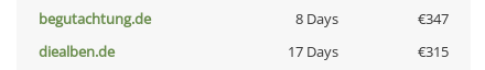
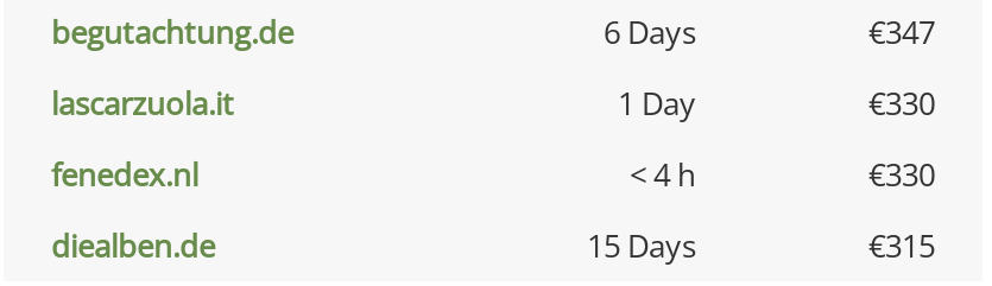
- 8 Days
+ 6 Days

+ lascarzuola.it
+ 1 Day
+ €330
+ fenedex.nl
+ < 4 h
+ €330

- 17 Days
+ 15 Days
